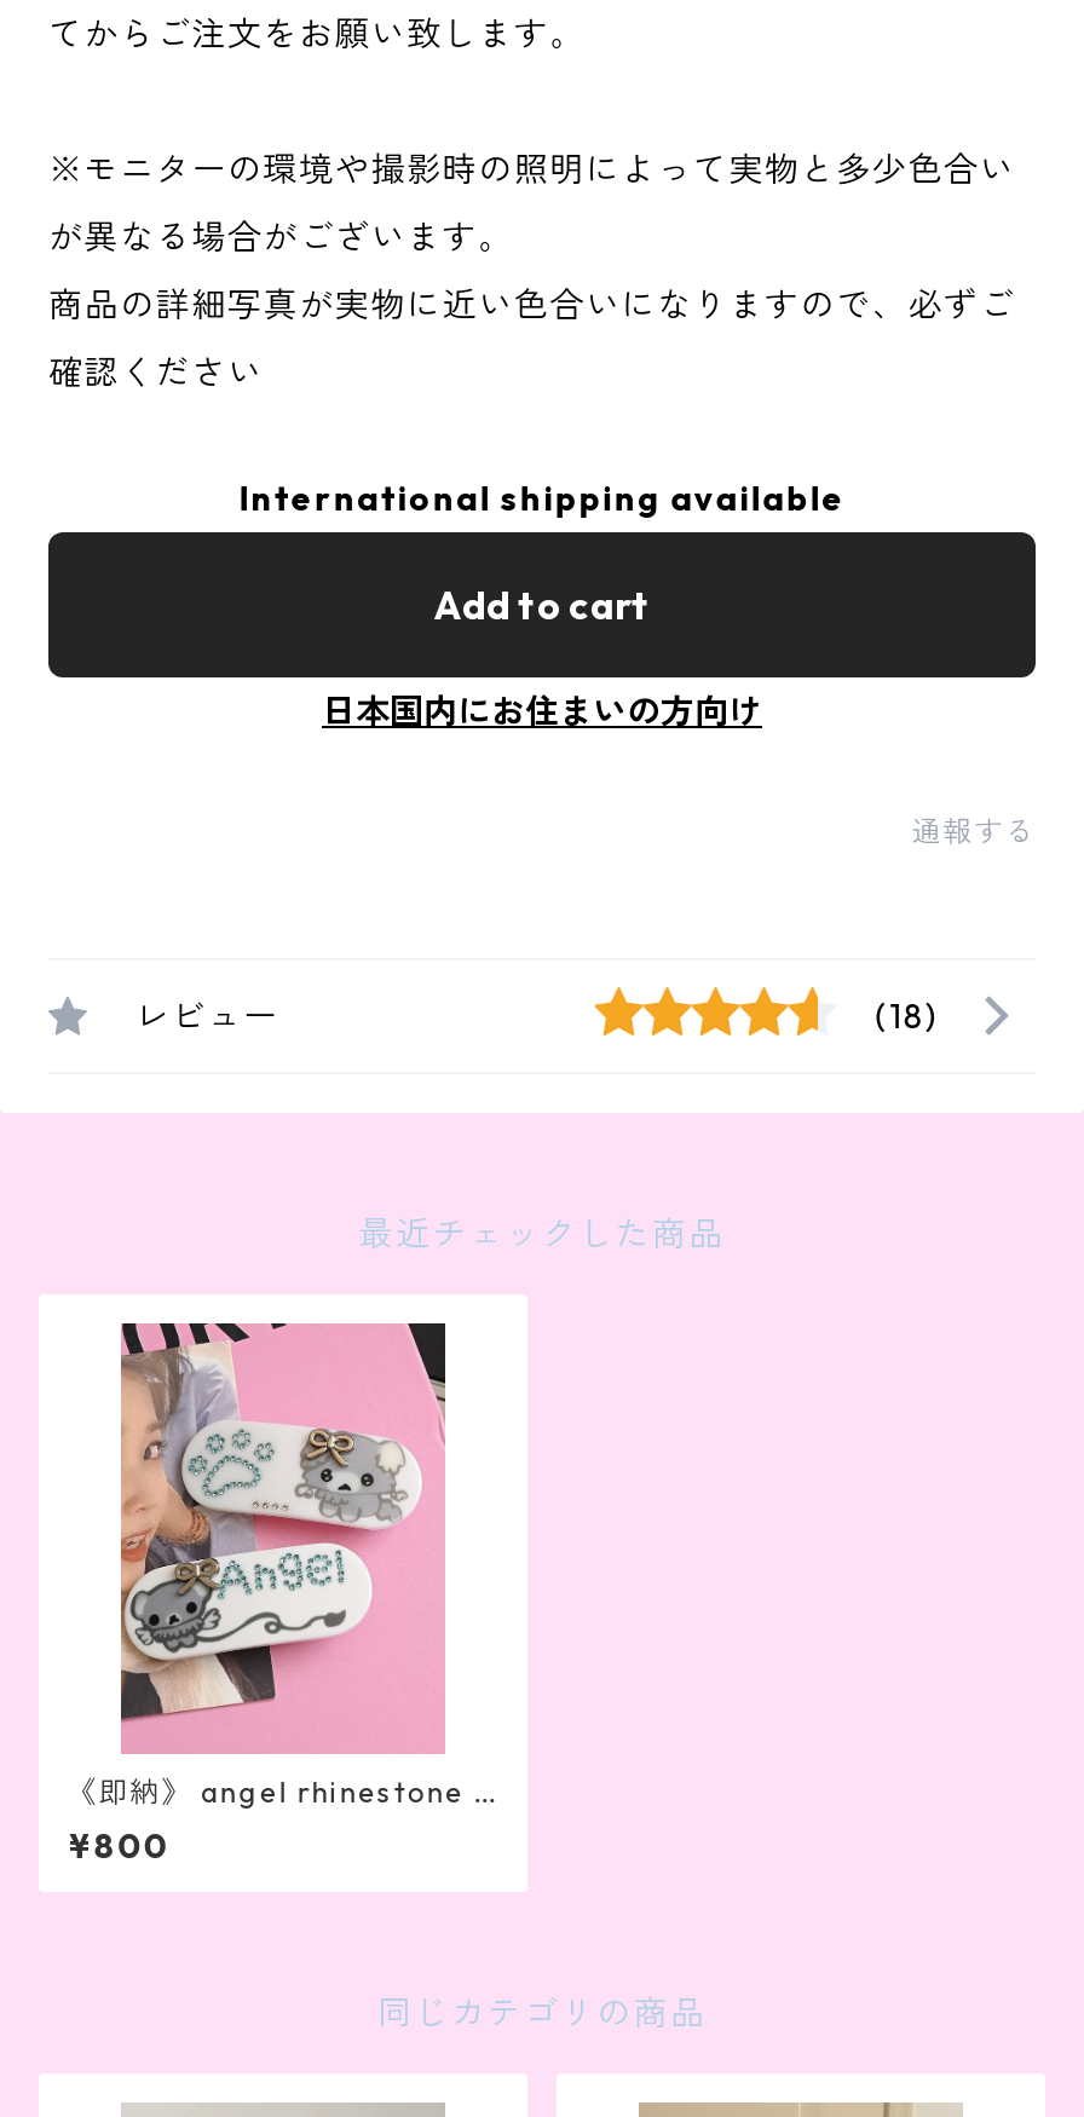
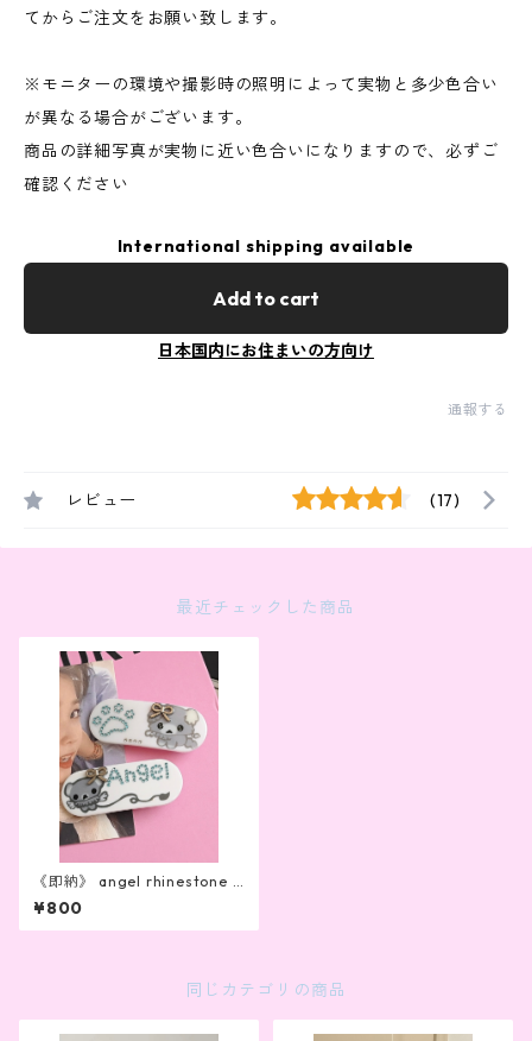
- (18)
+ (17)
